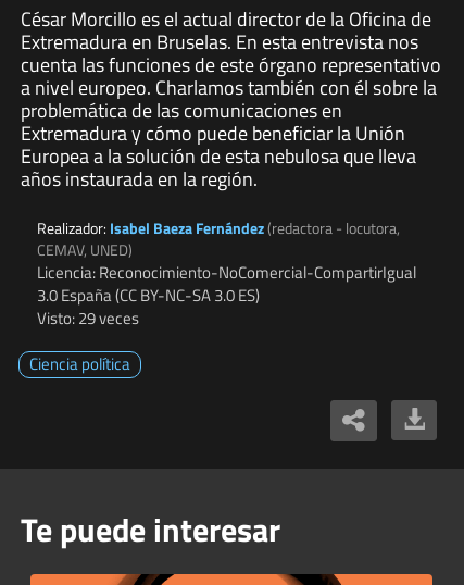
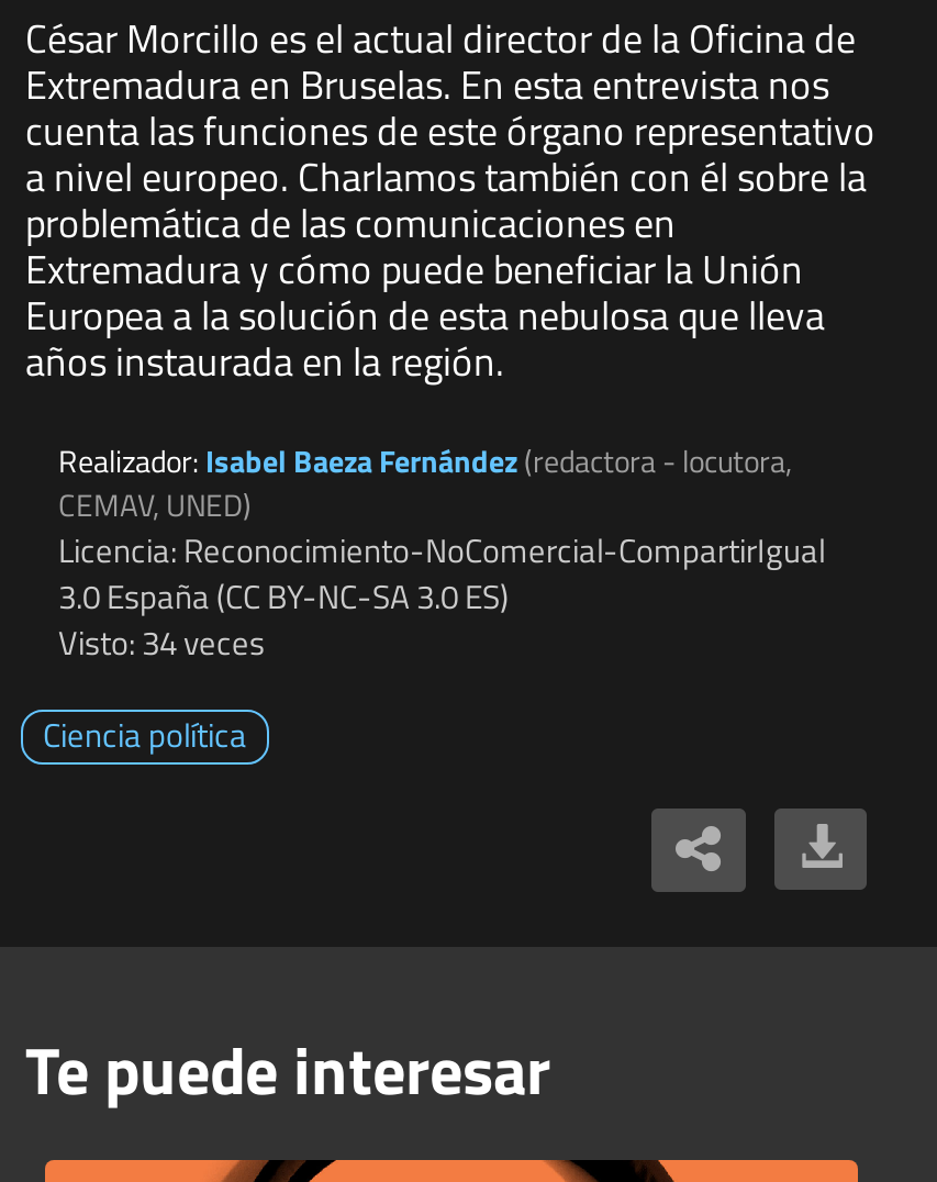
- Visto: 29 veces
+ Visto: 34 veces
